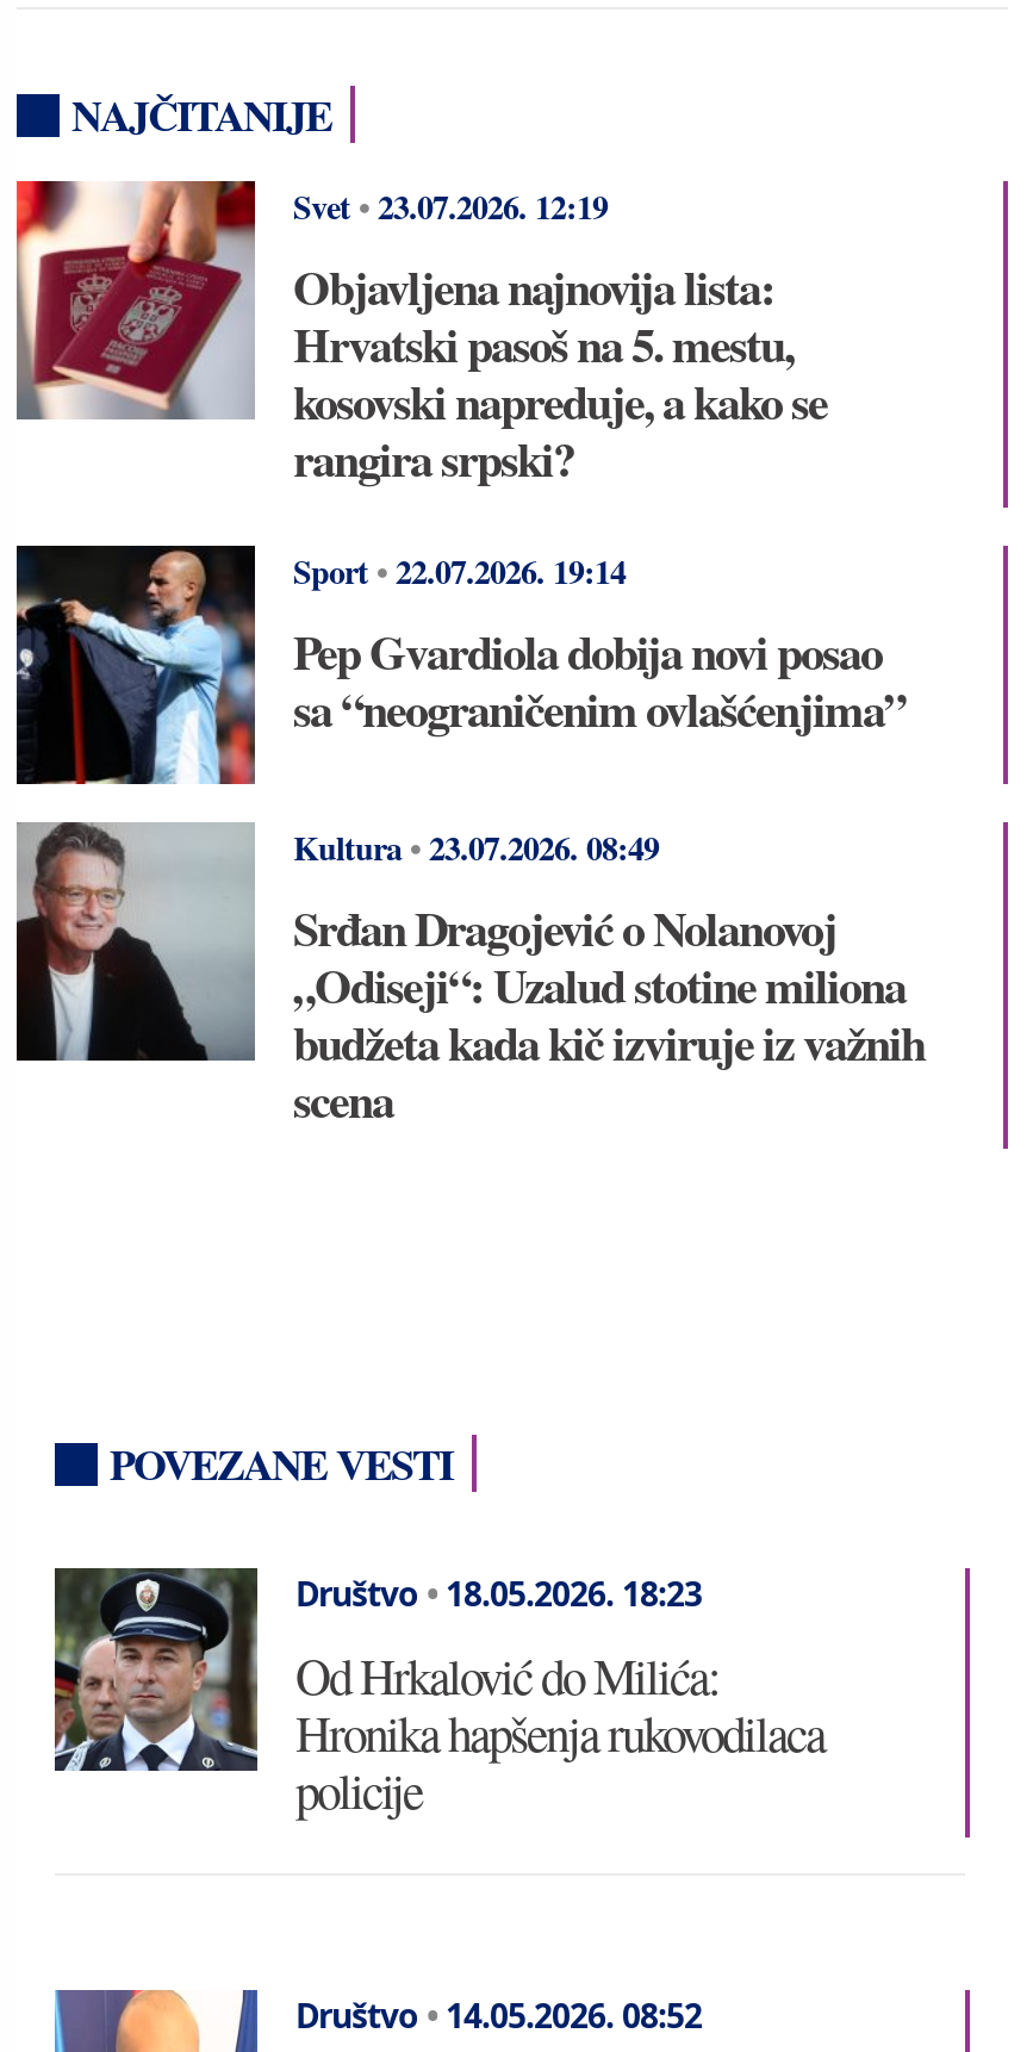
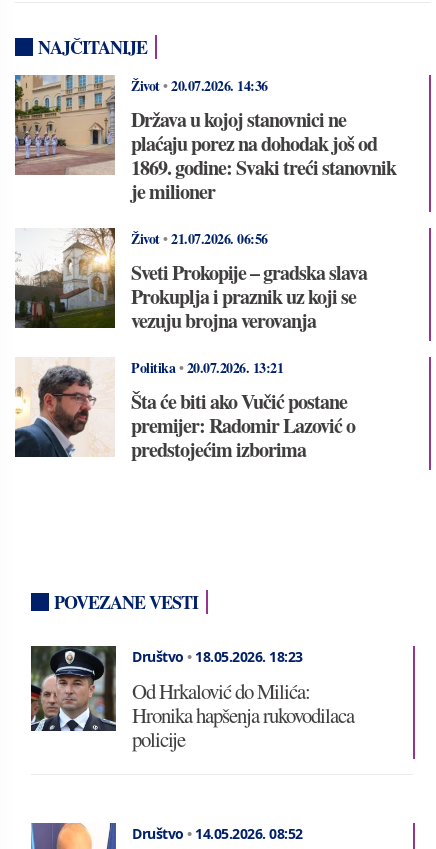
- [image]
- Svet •23.07.2026. 12:19
- Objavljena najnovija lista:
- Hrvatski pasoš na 5. mestu,
- kosovski napreduje, a kako se
- rangira srpski?
+ [image]
+ Život •20.07.2026. 14:36
+ Država u kojoj stanovnici ne
+ plaćaju porez na dohodak još od
+ 1869. godine: Svaki treći stanovnik
+ je milioner

- [image]
- Sport •22.07.2026. 19:14
- Pep Gvardiola dobija novi posao
- sa “neograničenim ovlašćenjima”
+ [image]
+ Život • 21.07.2026. 06:56
+ Sveti Prokopije – gradska slava
+ Prokuplja i praznik uz koji se
+ vezuju brojna verovanja

- [image]
- Kultura •23.07.2026. 08:49
- Srđan Dragojević o Nolanovoj
- „Odiseji“: Uzalud stotine miliona
- budžeta kada kič izviruje iz važnih
- scena
+ [image]
+ Politika • 20.07.2026. 13:21
+ Šta će biti ako Vučić postane
+ premijer: Radomir Lazović o
+ predstojećim izborima
